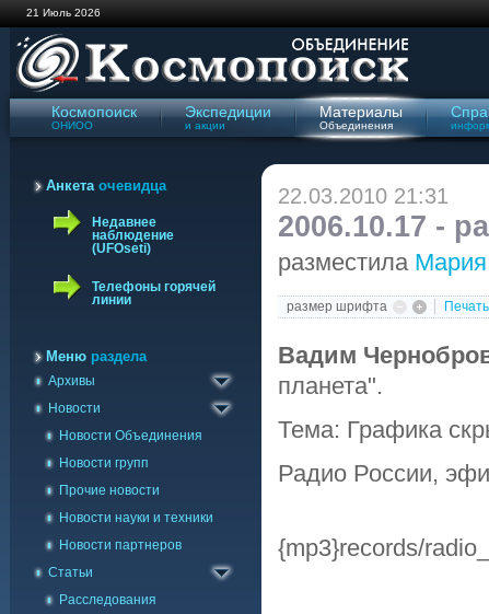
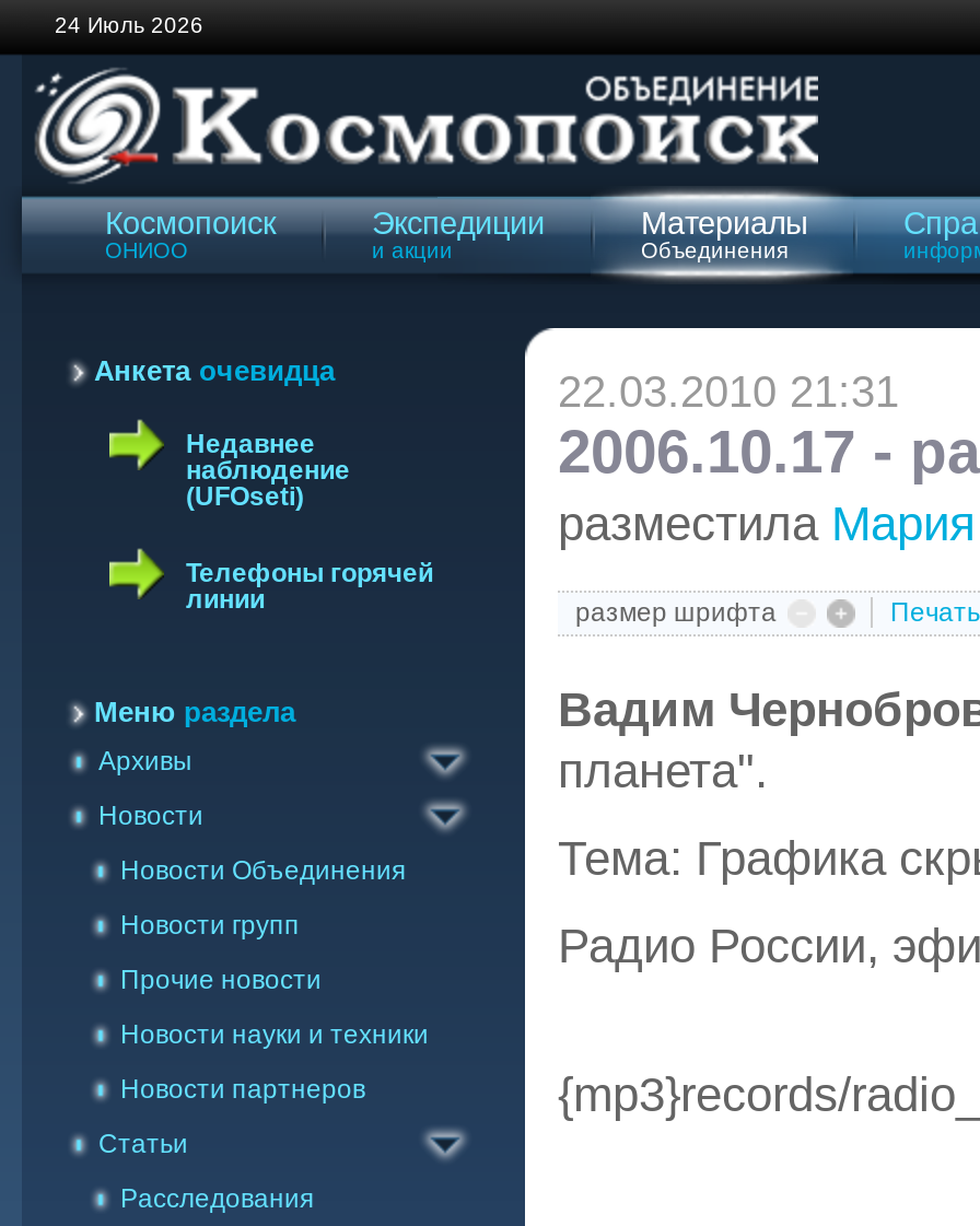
- 21 Июль 2026
+ 24 Июль 2026
